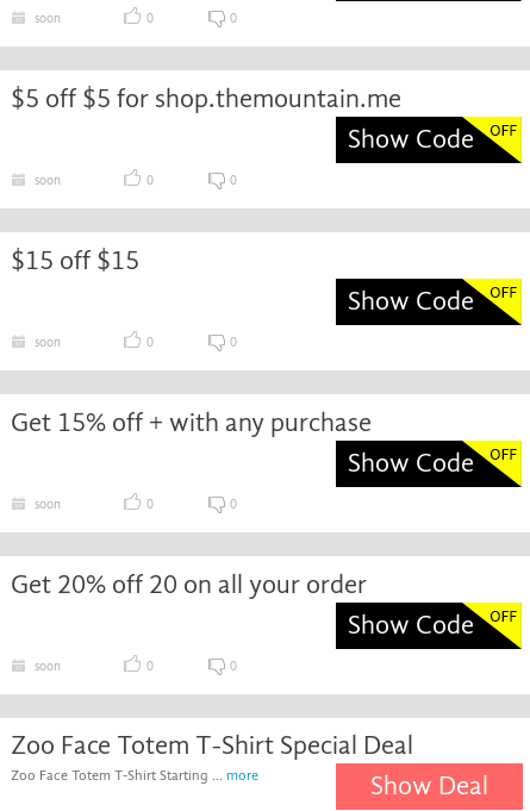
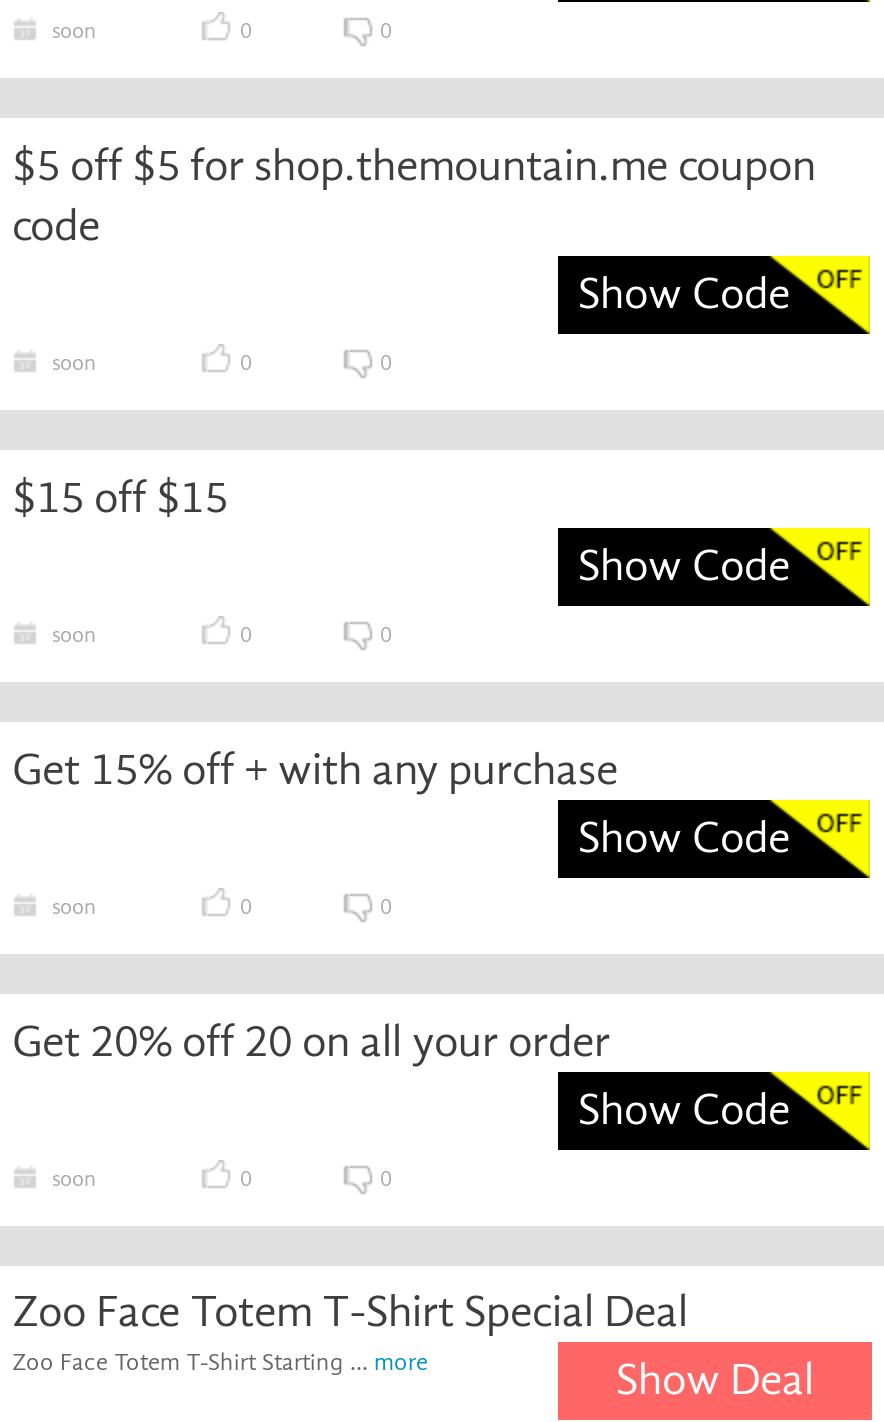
- $5 off $5 for shop.themountain.me
+ $5 off $5 for shop.themountain.me coupon
+ code
